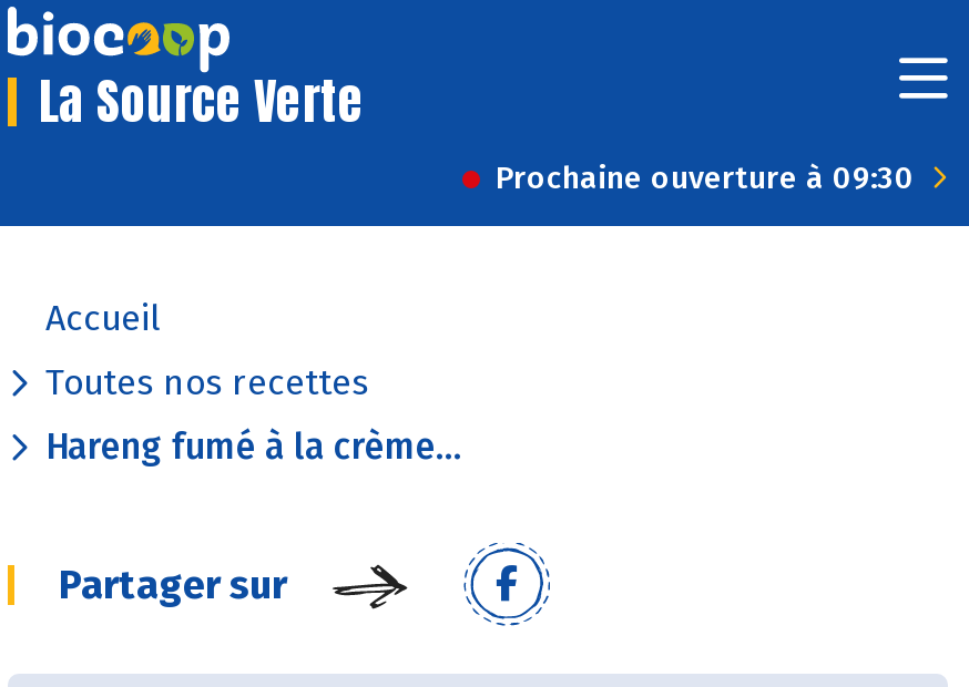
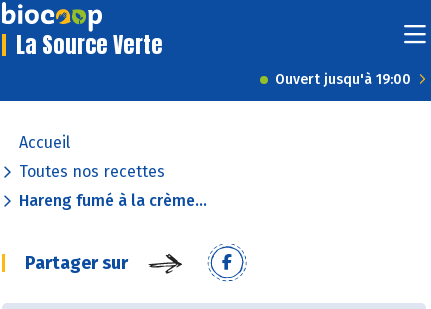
- Prochaine ouverture à 09:30
+ Ouvert jusqu'à 19:00
